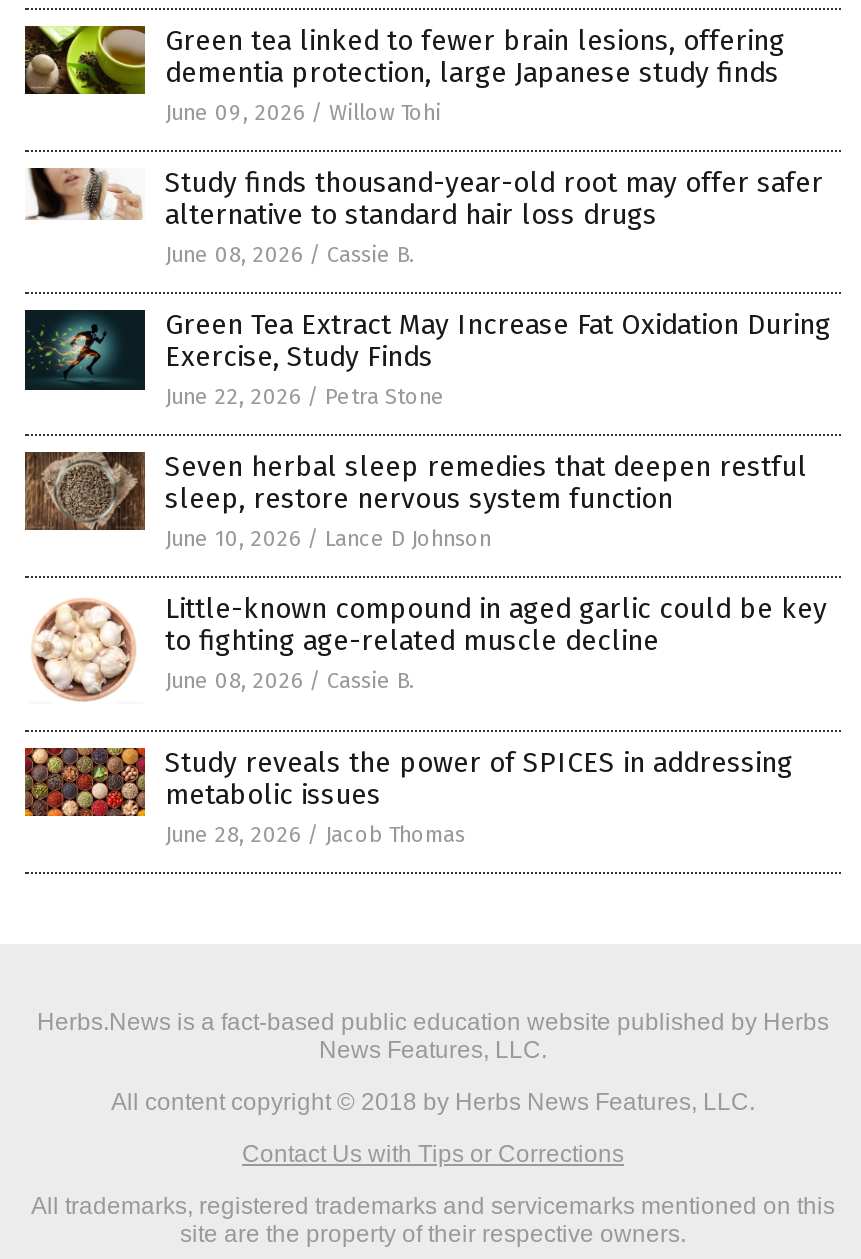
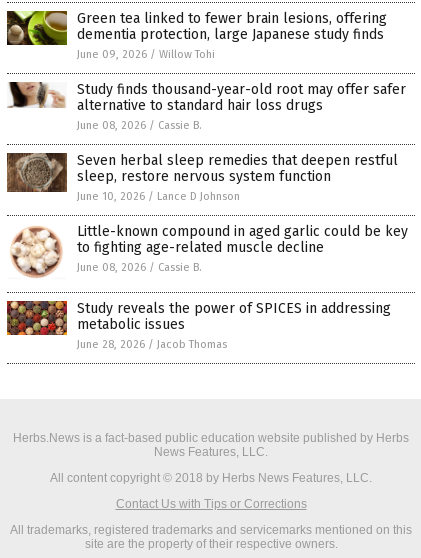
- [image]
- Green Tea Extract May Increase Fat Oxidation During
- Exercise, Study Finds
- June 22, 2026 / Petra Stone
